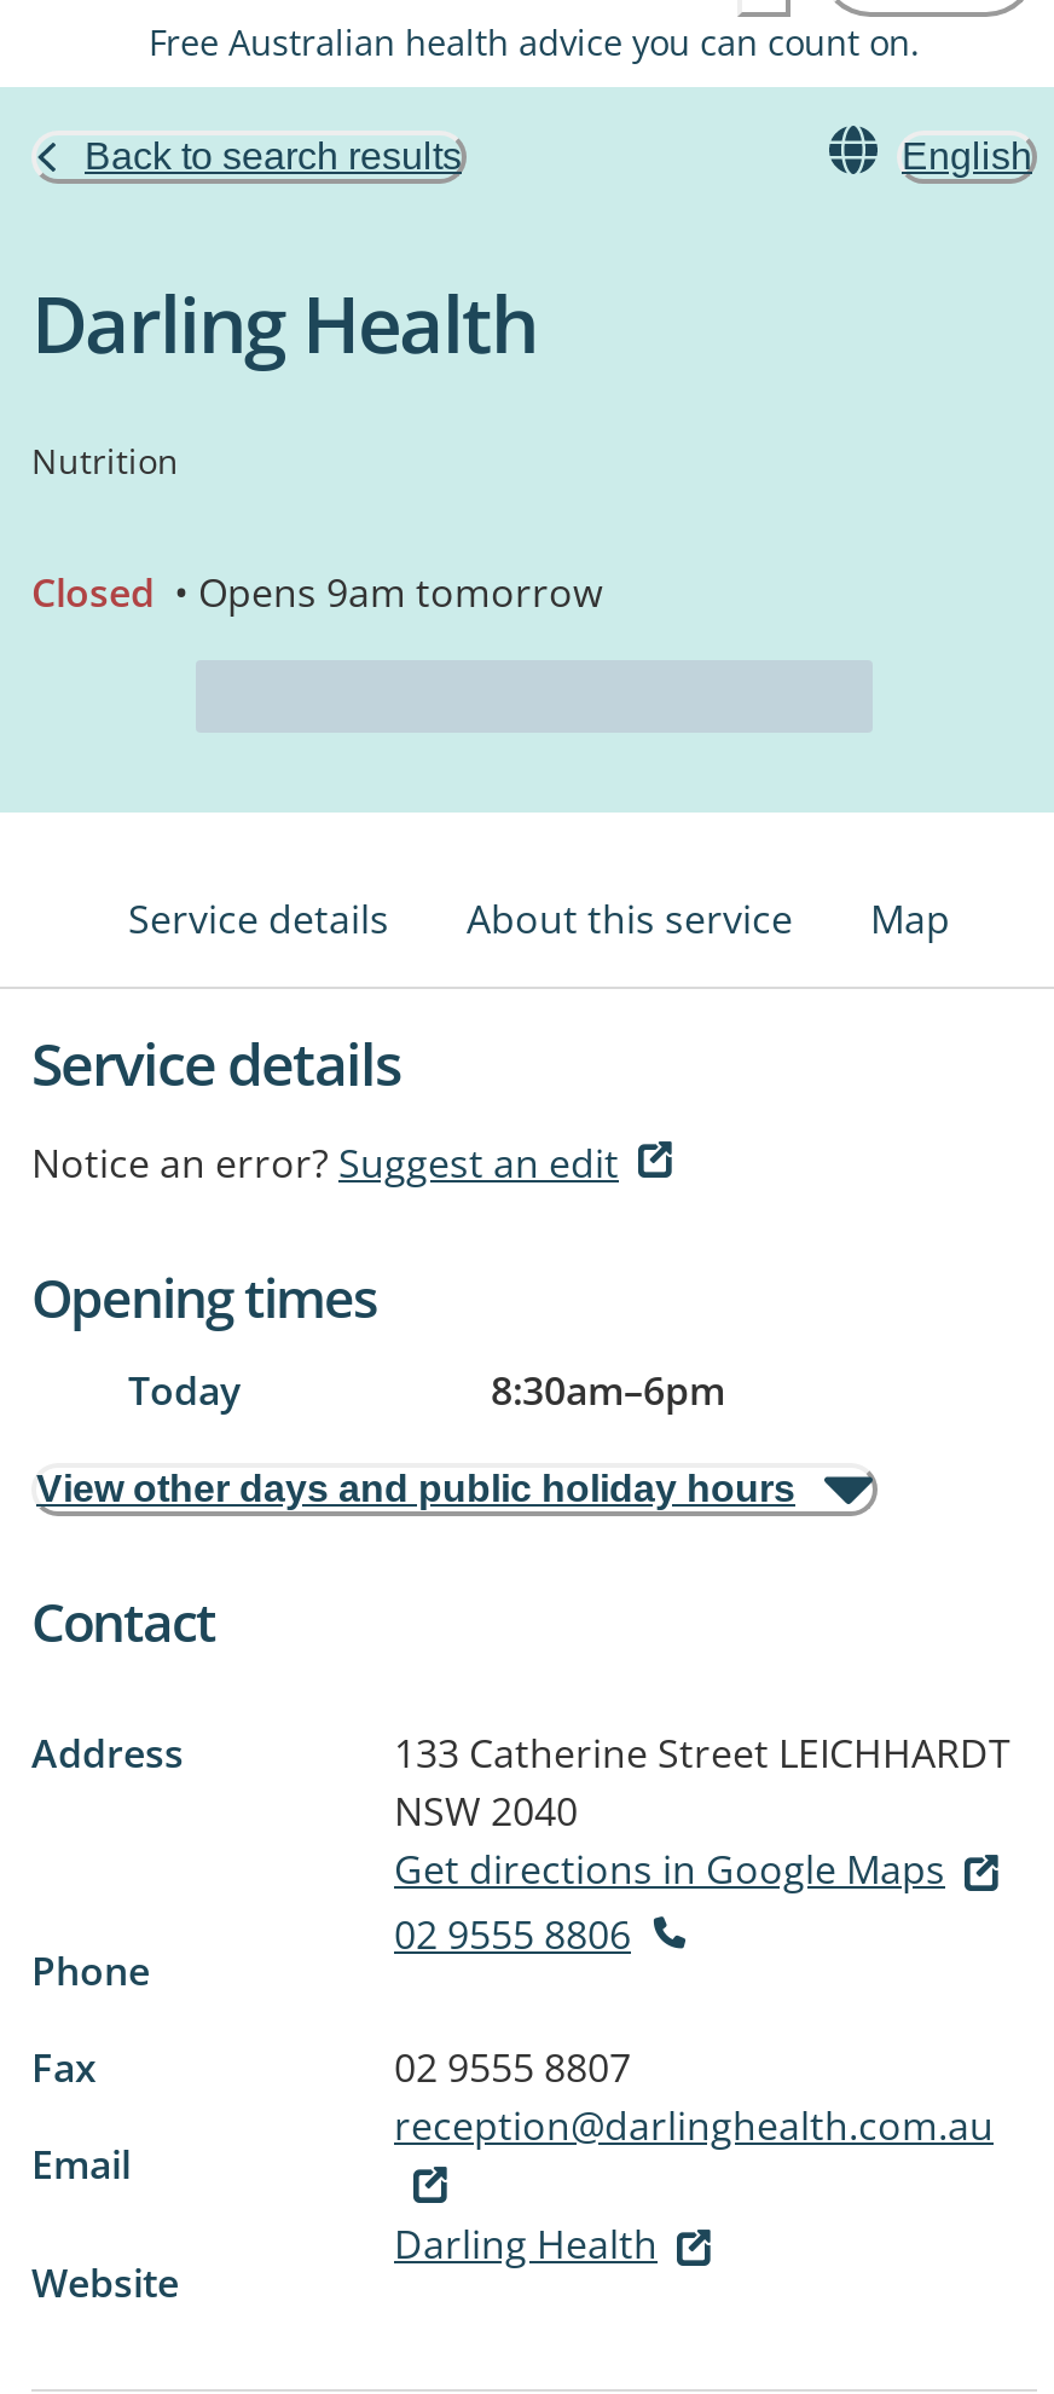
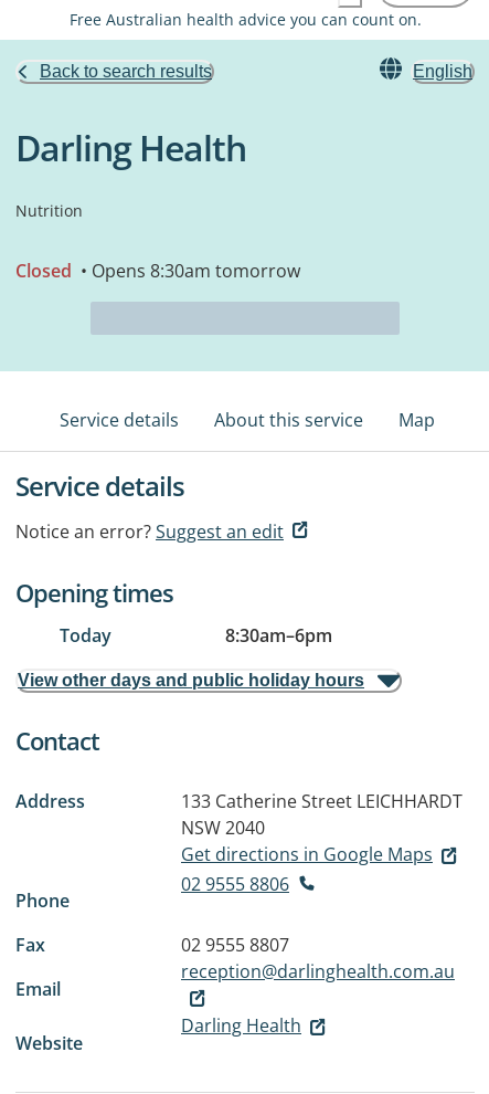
- Closed • Opens 9am tomorrow
+ Closed • Opens 8:30am tomorrow
